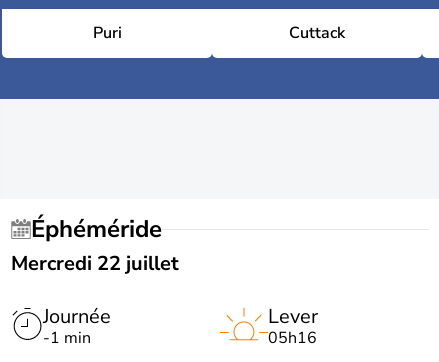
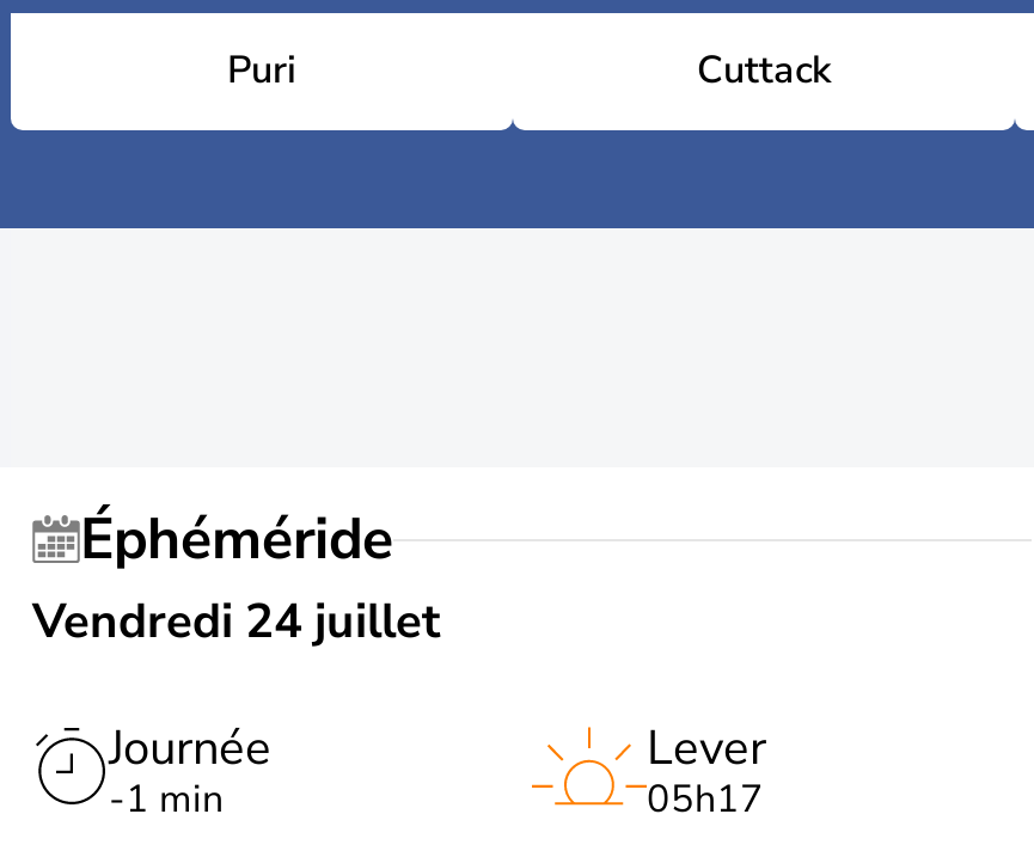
- Mercredi 22 juillet
+ Vendredi 24 juillet

- 05h16
+ 05h17
